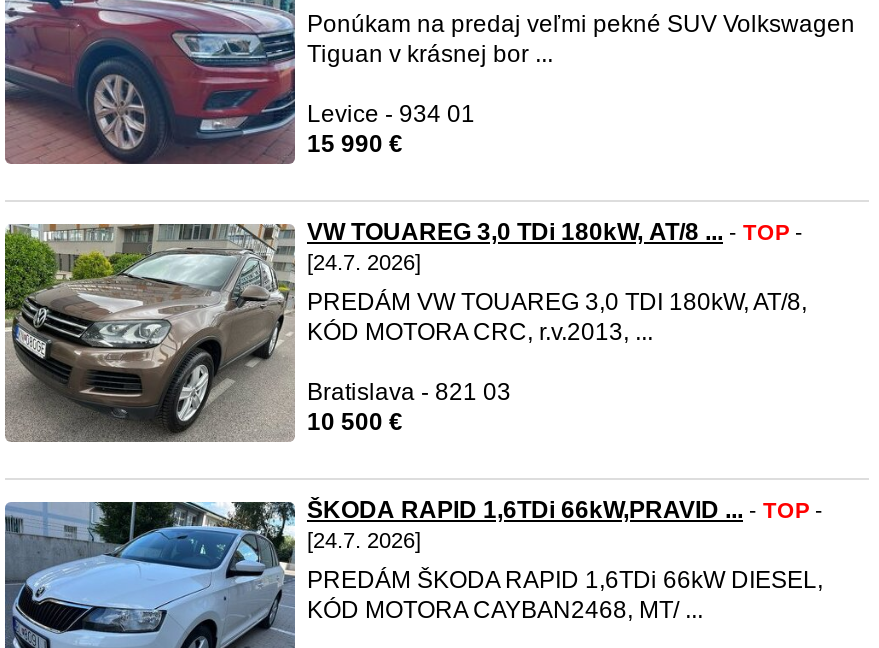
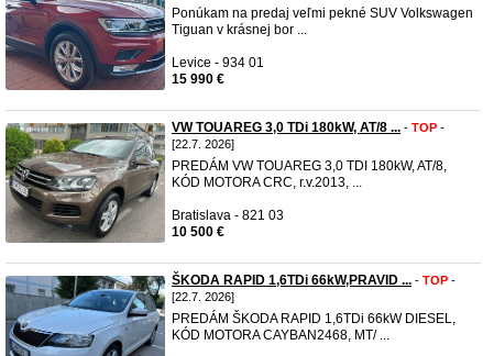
- [24.7. 2026]
+ [22.7. 2026]

- [24.7. 2026]
+ [22.7. 2026]
